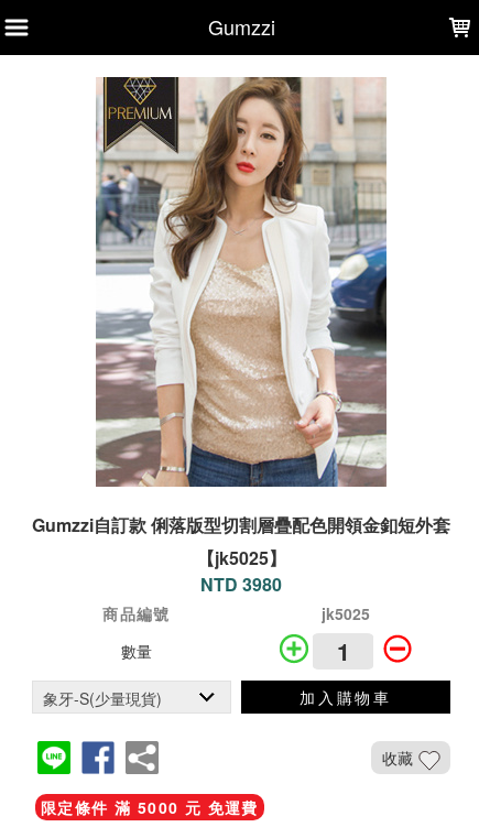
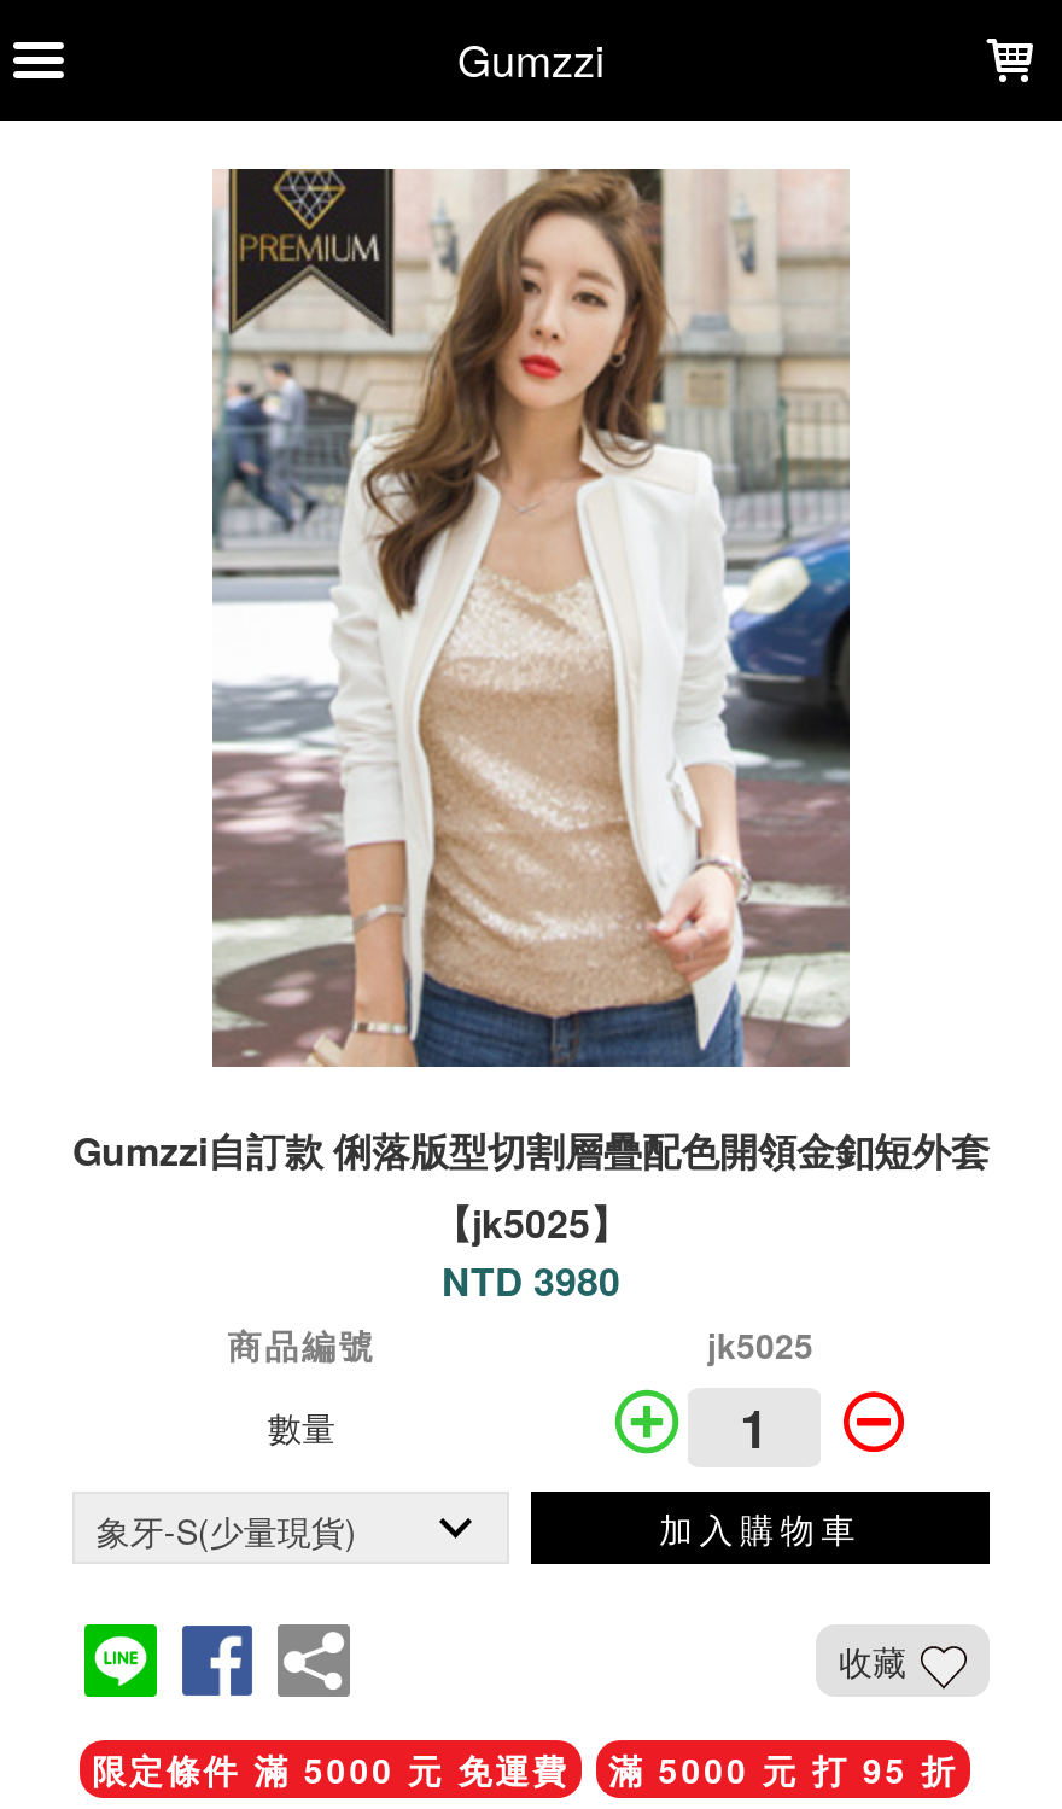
+ 滿 5000 元 打 95 折
